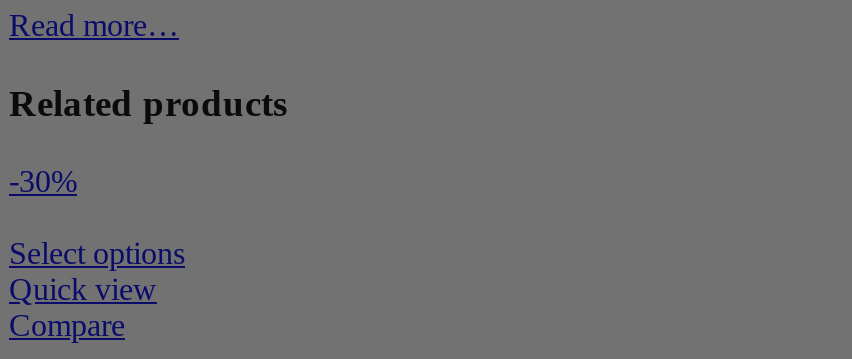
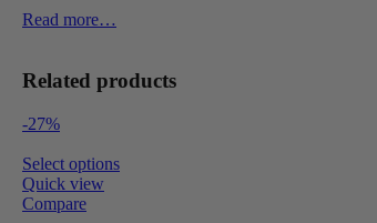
- -30%
+ -27%
